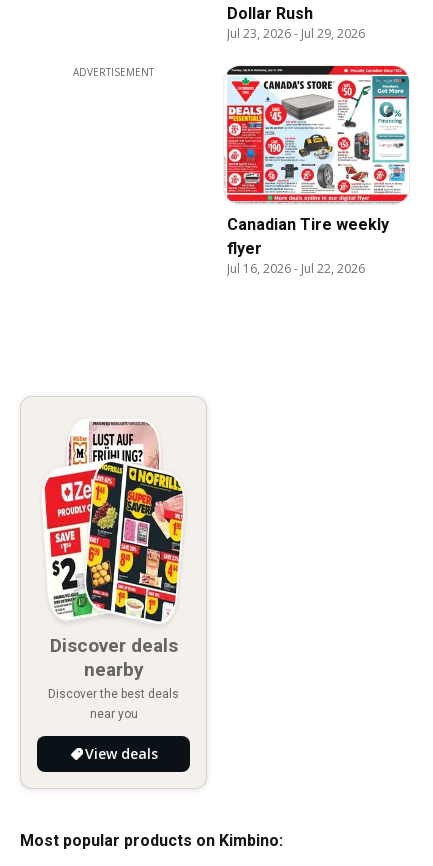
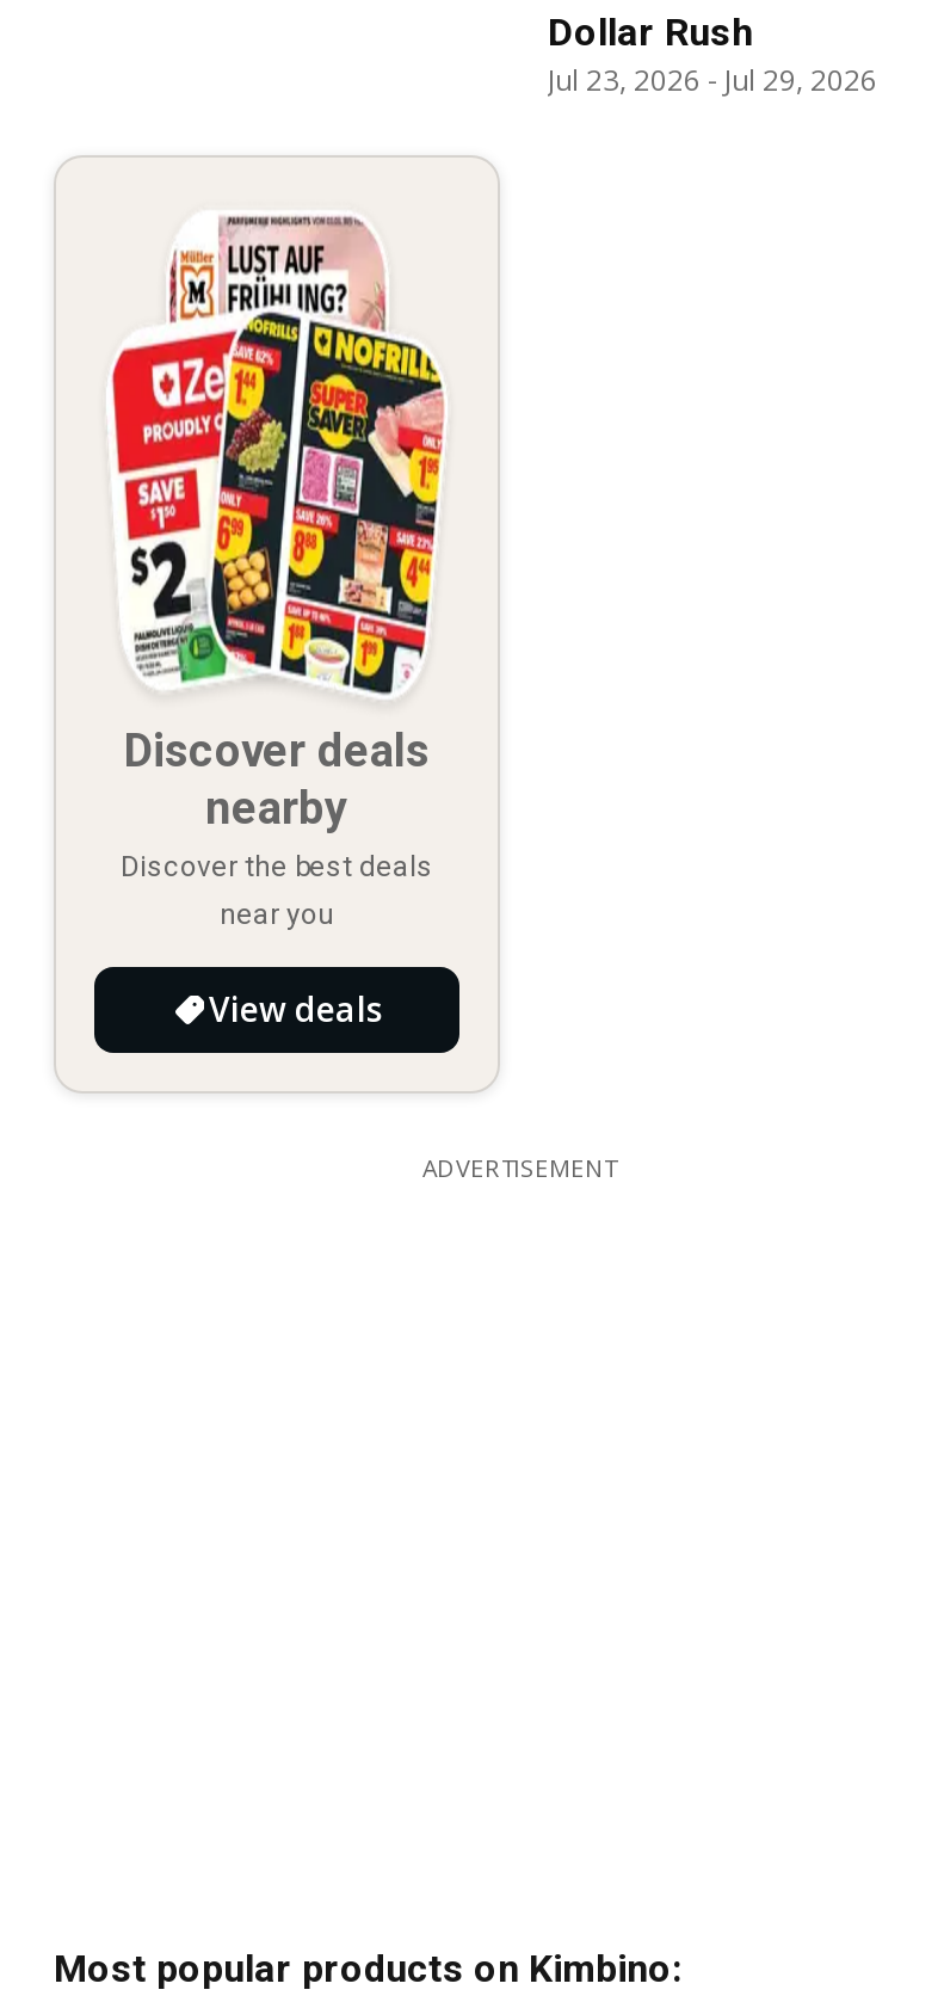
moved down: ADVERTISEMENT

- [image]
- Canadian Tire weekly
- flyer
- Jul 16, 2026 - Jul 22, 2026

moved up: [image] | Discover deals | nearby | Discover the best deals | near you | View deals
